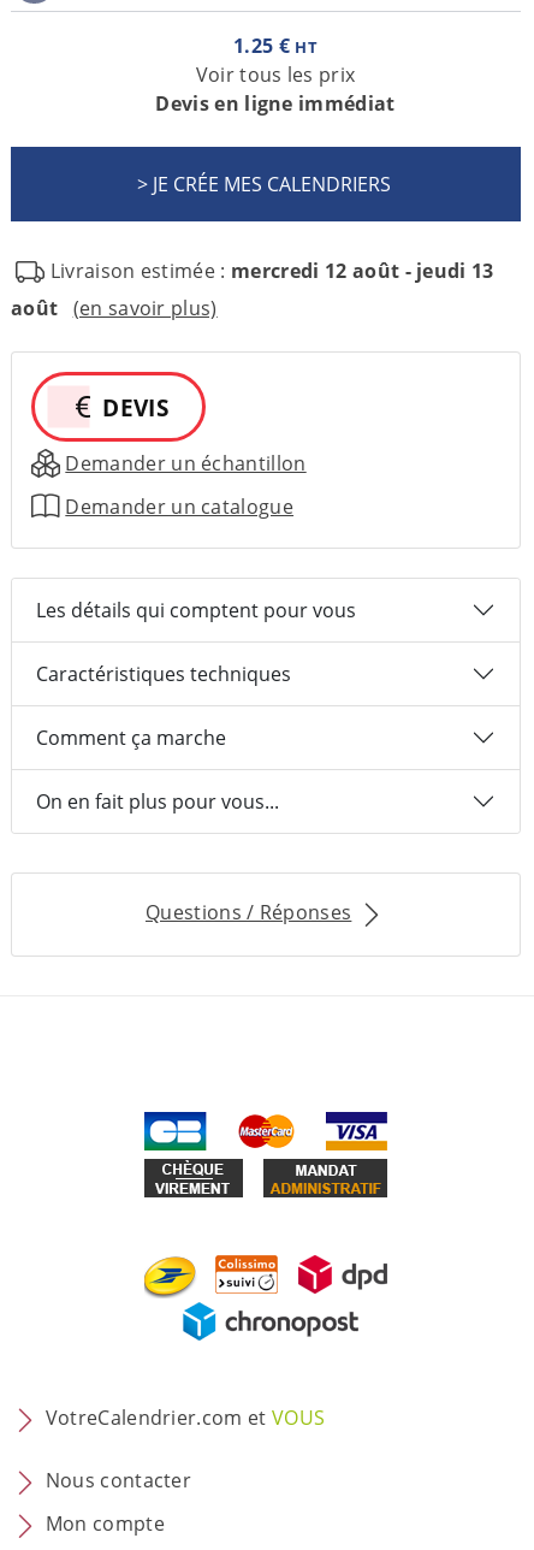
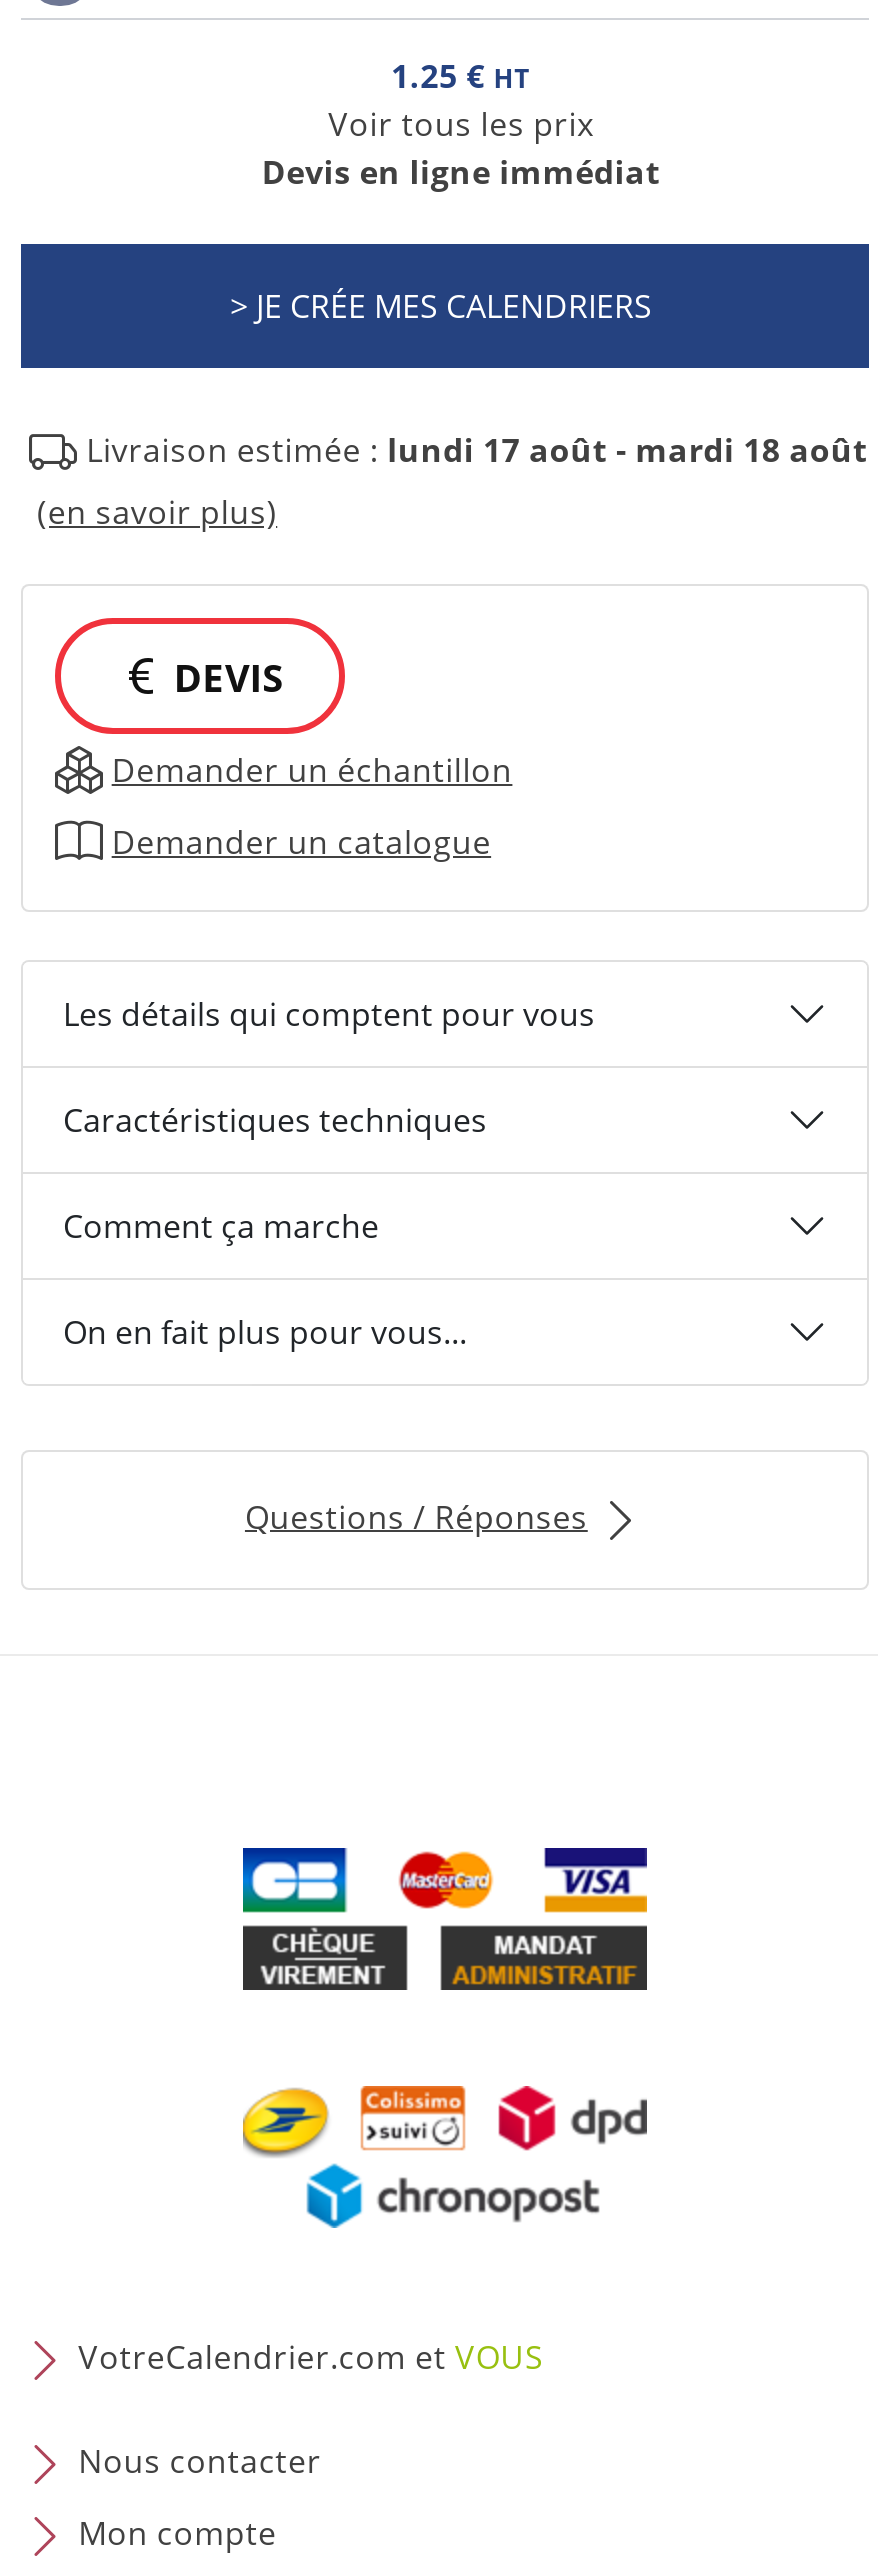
- Livraison estimée : mercredi 12 août - jeudi 13
- août (en savoir plus)
+ Livraison estimée : lundi 17 août - mardi 18 août
+ (en savoir plus)
